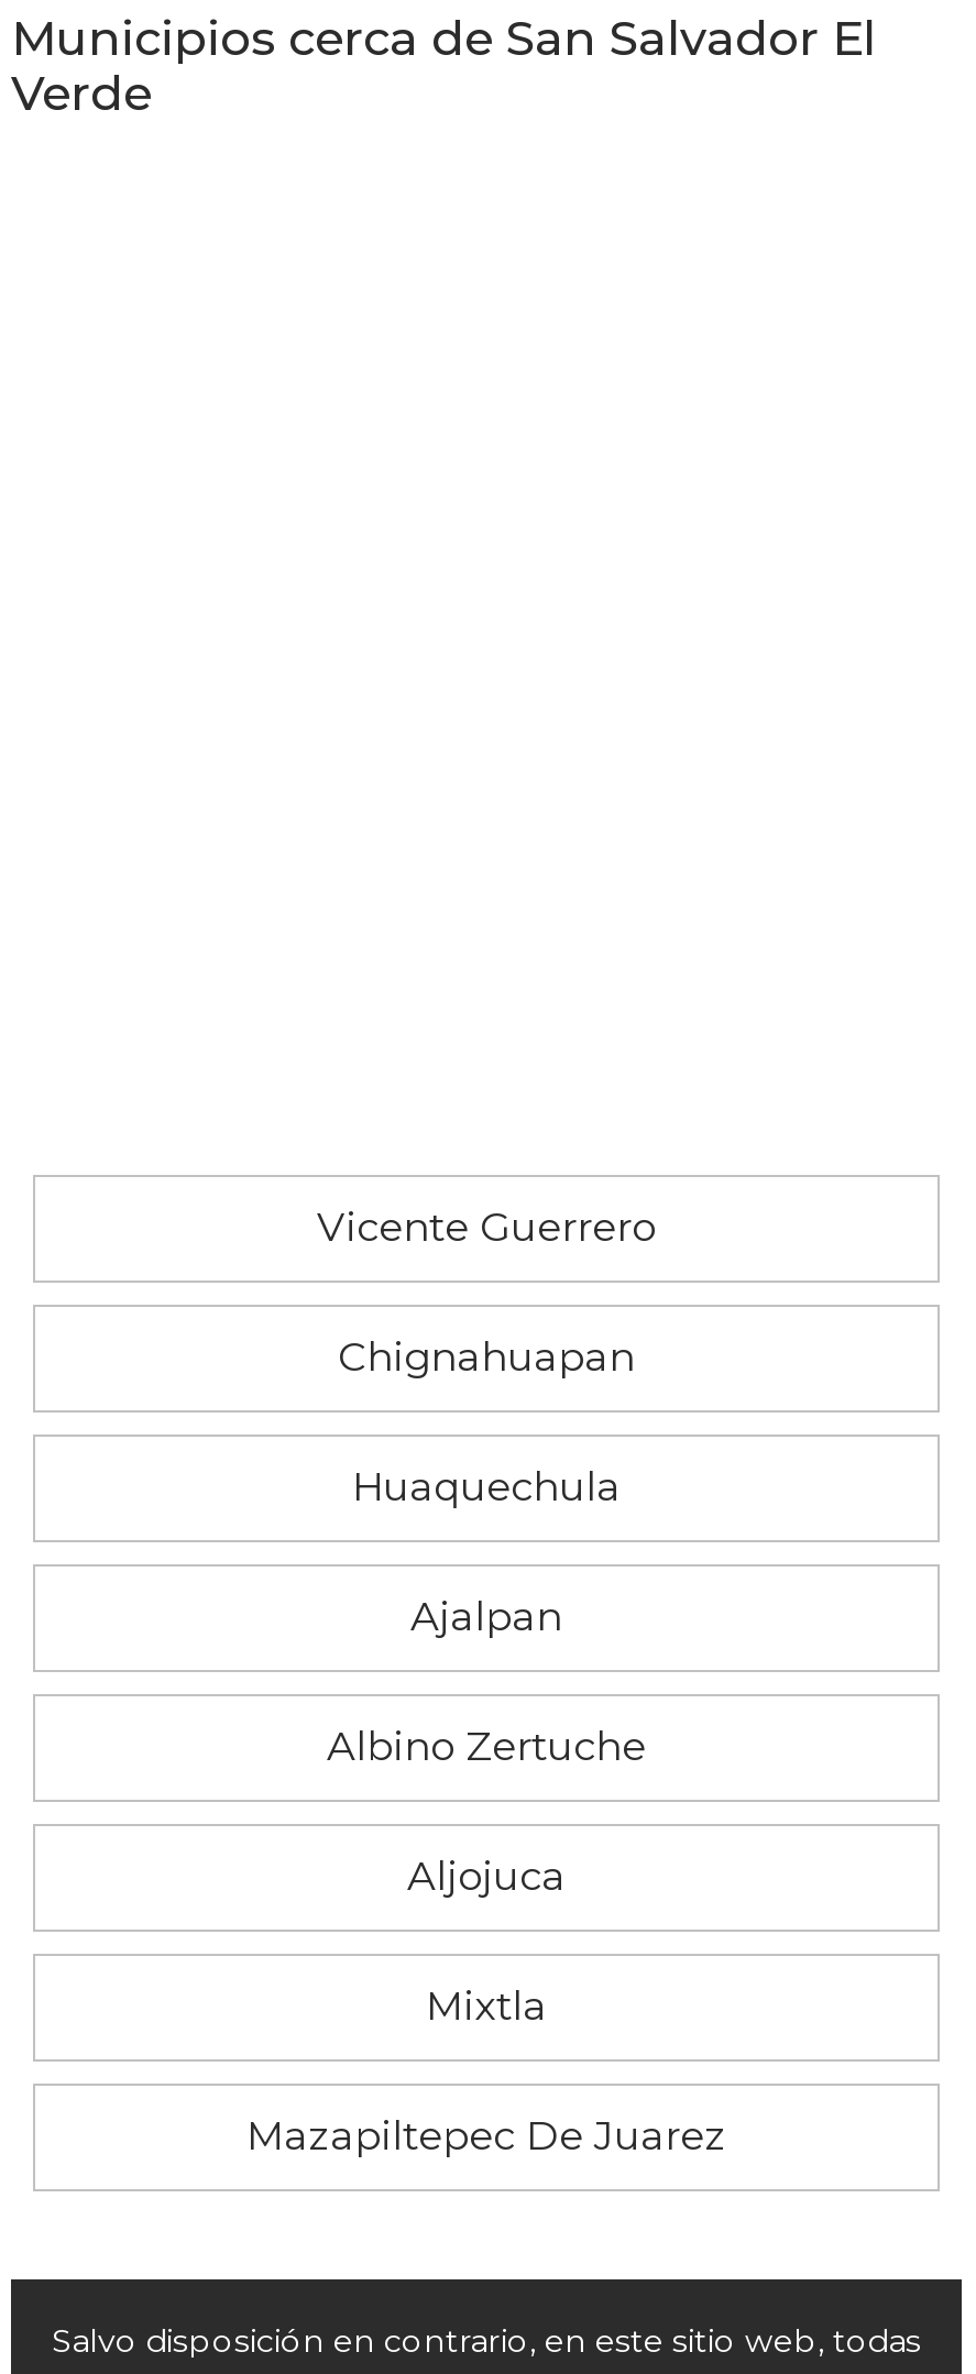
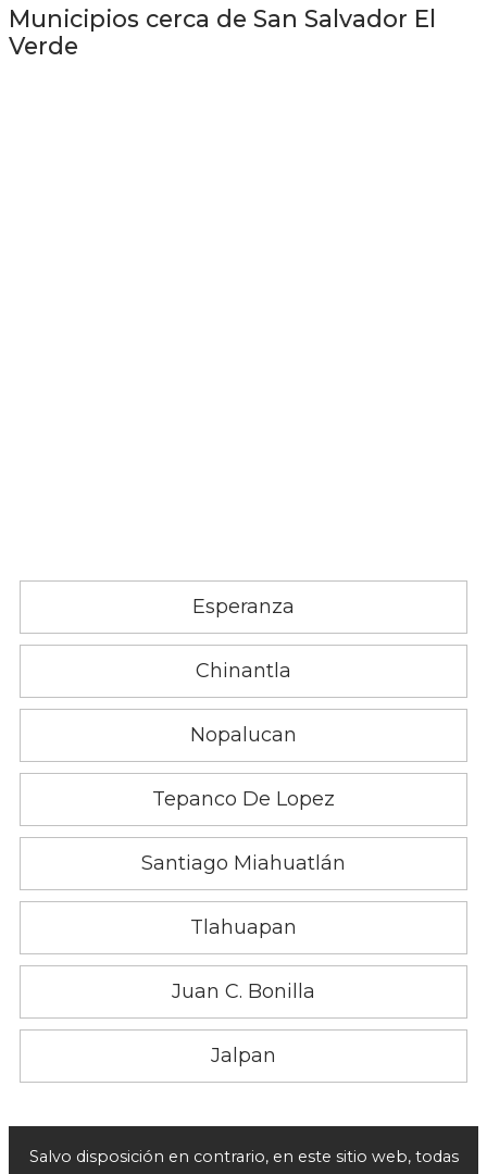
- Vicente Guerrero
+ Esperanza

- Chignahuapan
+ Chinantla

- Huaquechula
+ Nopalucan

- Ajalpan
+ Tepanco De Lopez

- Albino Zertuche
+ Santiago Miahuatlán

- Aljojuca
+ Tlahuapan

- Mixtla
+ Juan C. Bonilla

- Mazapiltepec De Juarez
+ Jalpan
